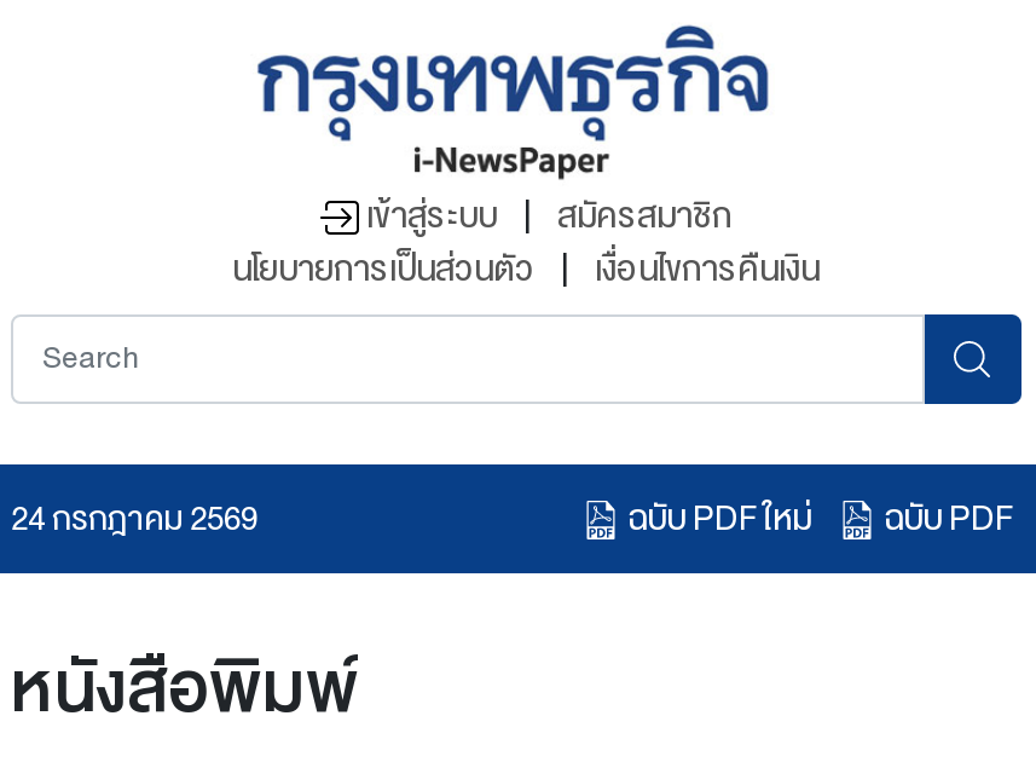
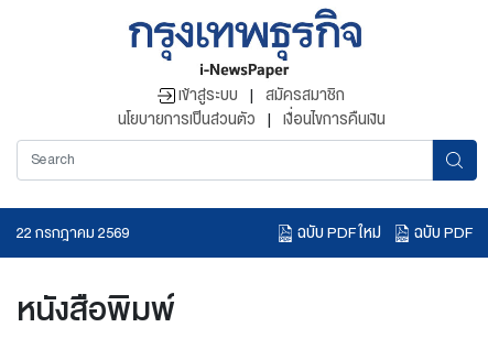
- 24 กรกฎาคม 2569
+ 22 กรกฎาคม 2569
